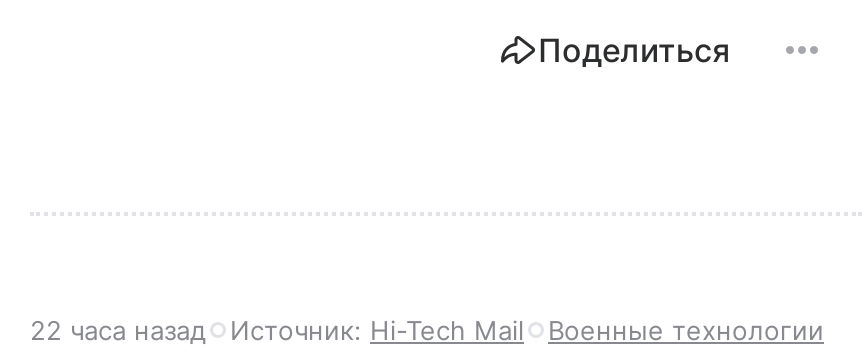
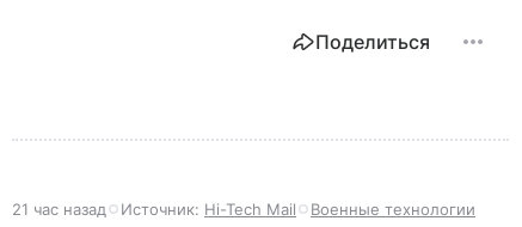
- 22 часа назад Источник: Hi-Tech Mail Военные технологии
+ 21 час назад Источник: Hi-Tech Mail Военные технологии
